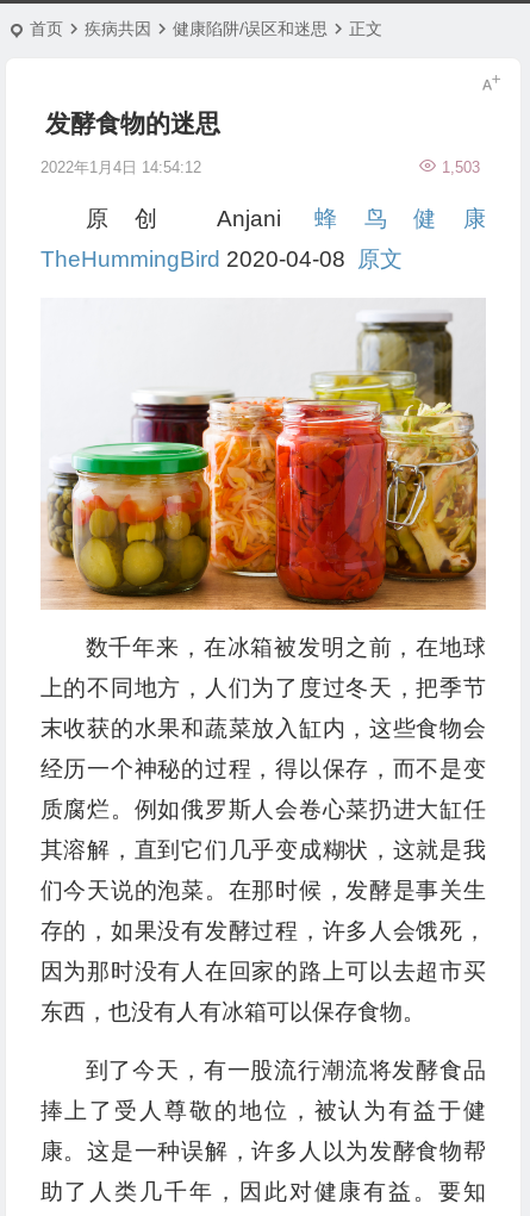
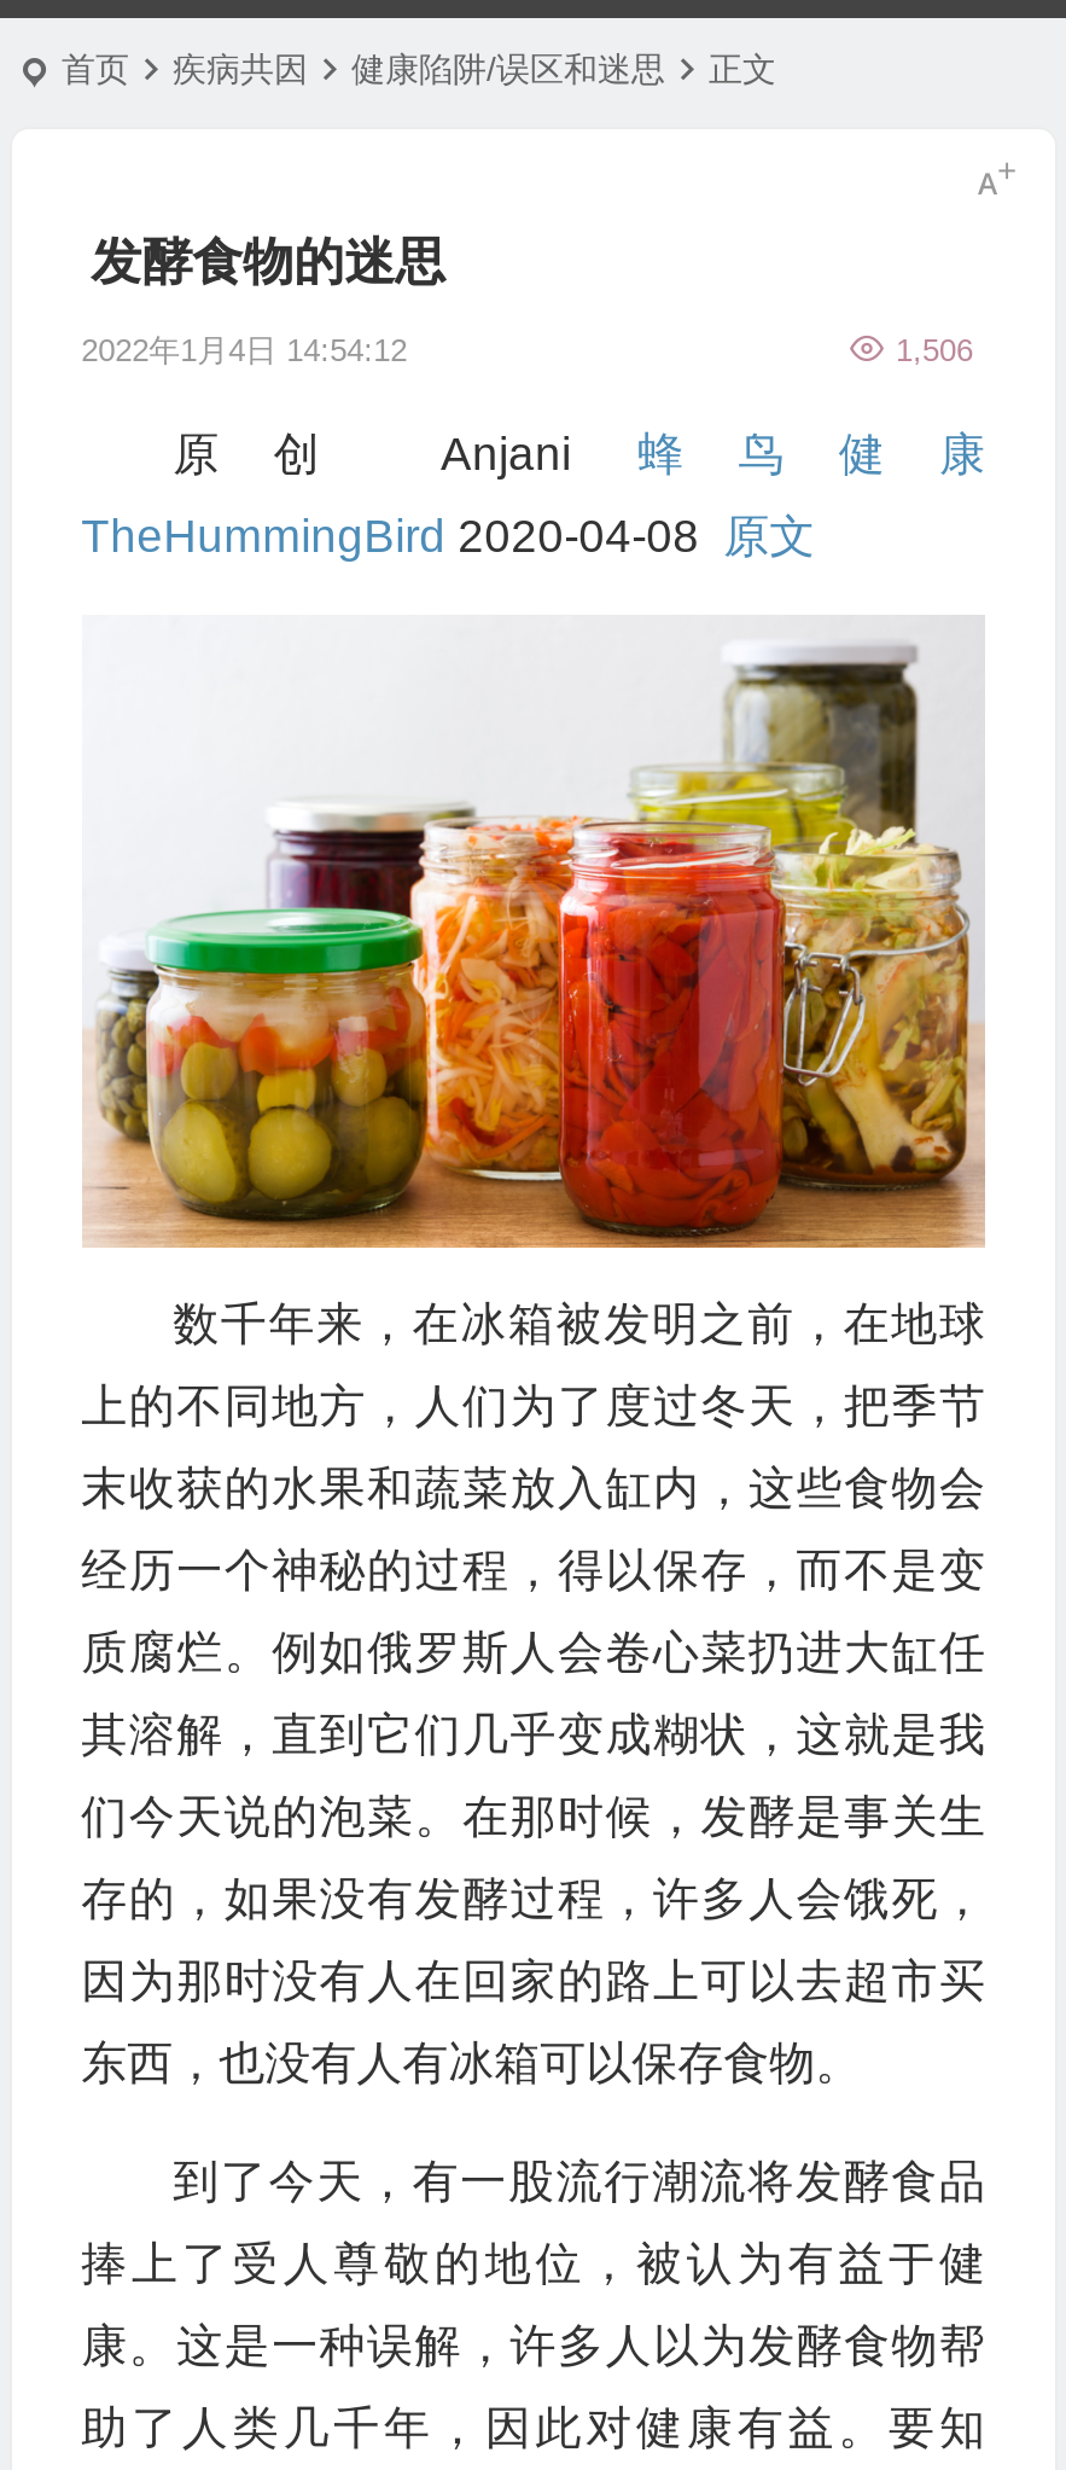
- 1,503
+ 1,506
